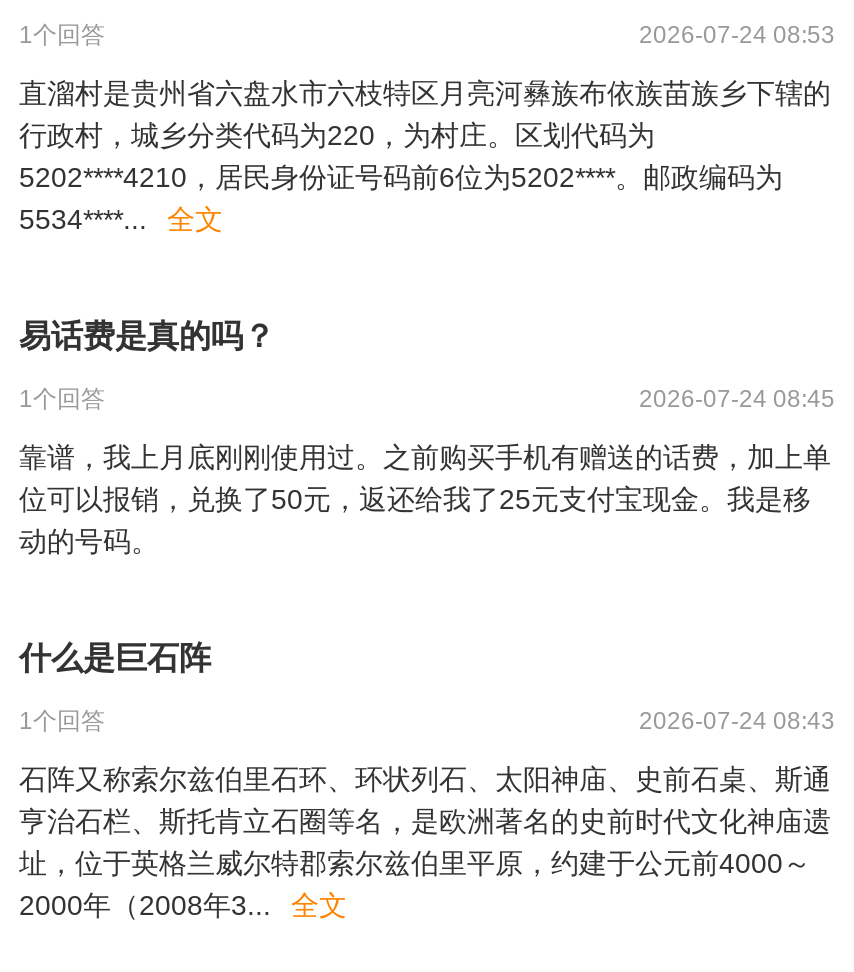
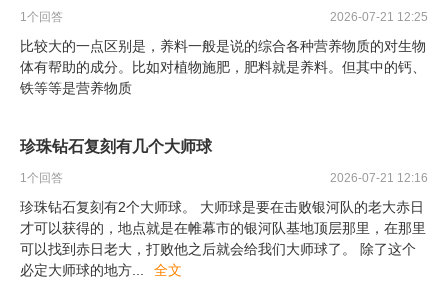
- 2026-07-24 08:53
+ 2026-07-21 12:25

- 直溜村是贵州省六盘水市六枝特区月亮河彝族布依族苗族乡下辖的
- 行政村，城乡分类代码为220，为村庄。区划代码为
- 5202****4210，居民身份证号码前6位为5202****。邮政编码为
- 5534****...
- 全文
+ 比较大的一点区别是，养料一般是说的综合各种营养物质的对生物
+ 体有帮助的成分。比如对植物施肥，肥料就是养料。但其中的钙、
+ 铁等等是营养物质

- 易话费是真的吗？
+ 珍珠钻石复刻有几个大师球

- 2026-07-24 08:45
- 靠谱，我上月底刚刚使用过。之前购买手机有赠送的话费，加上单
- 位可以报销，兑换了50元，返还给我了25元支付宝现金。我是移
- 动的号码。
- 什么是巨石阵
- 1个回答
- 2026-07-24 08:43
- 石阵又称索尔兹伯里石环、环状列石、太阳神庙、史前石桌、斯通
- 亨治石栏、斯托肯立石圈等名，是欧洲著名的史前时代文化神庙遗
- 址，位于英格兰威尔特郡索尔兹伯里平原，约建于公元前4000～
- 2000年（2008年3...
+ 2026-07-21 12:16
+ 珍珠钻石复刻有2个大师球。 大师球是要在击败银河队的老大赤日
+ 才可以获得的，地点就是在帷幕市的银河队基地顶层那里，在那里
+ 可以找到赤日老大，打败他之后就会给我们大师球了。 除了这个
+ 必定大师球的地方...
